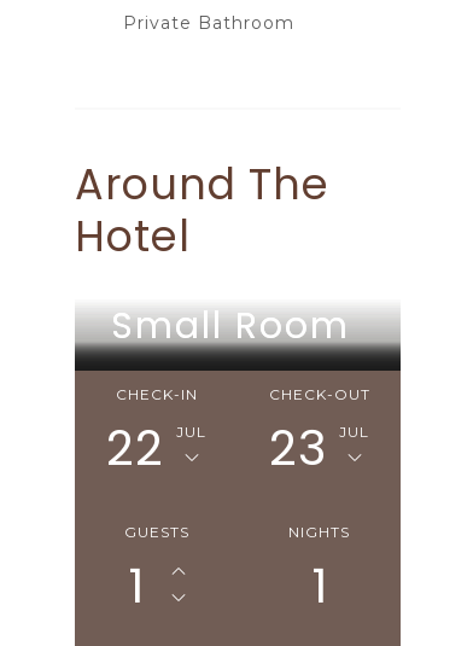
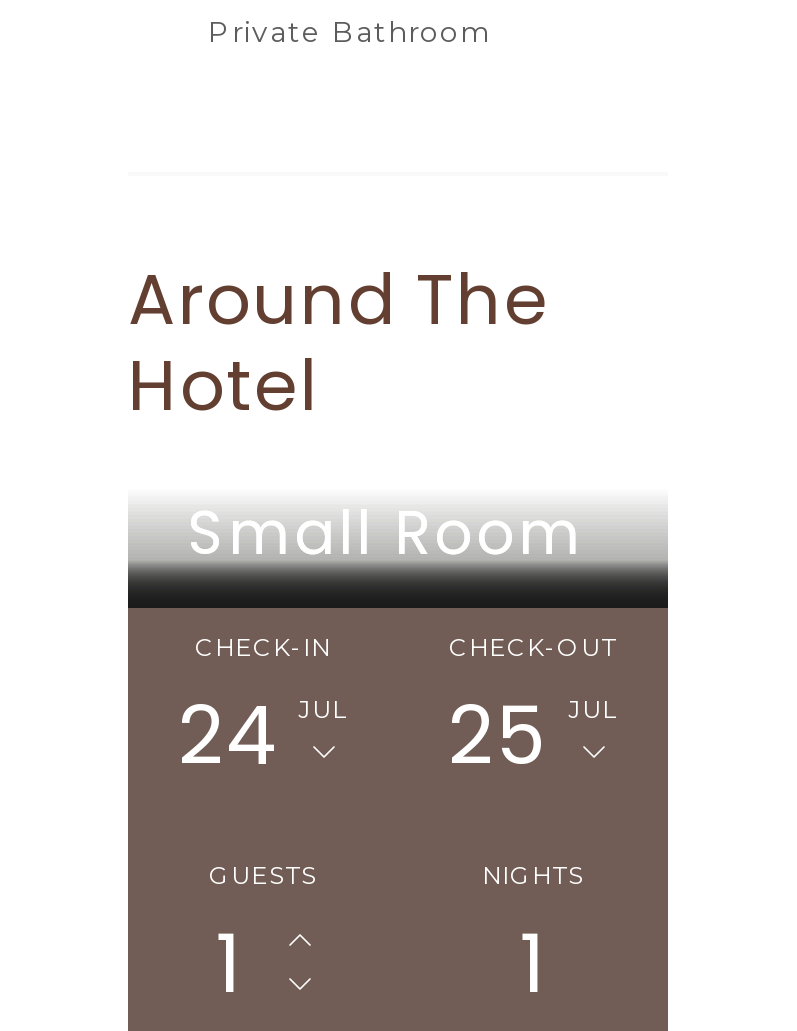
- 22
+ 24

- 23
+ 25
